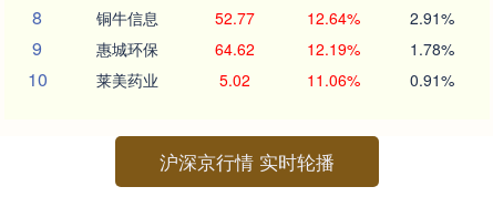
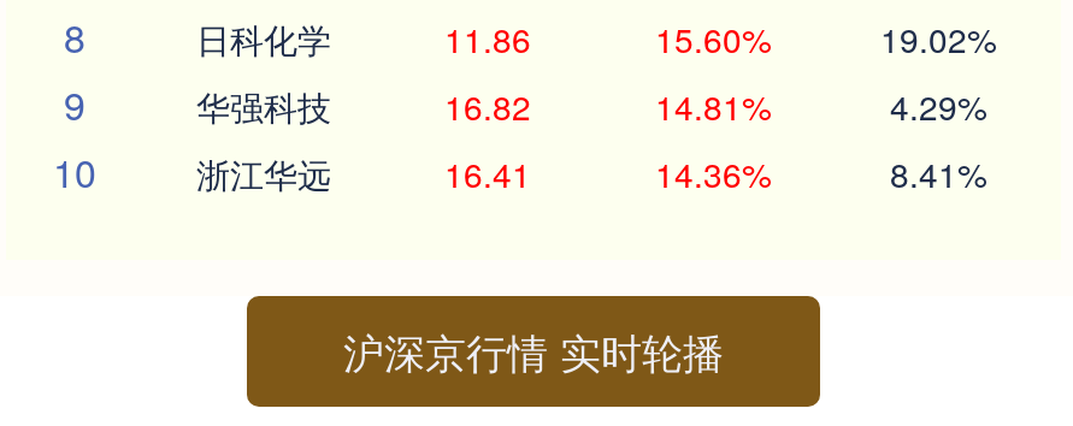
- 铜牛信息
- 52.77
- 12.64%
- 2.91%
+ 日科化学
+ 11.86
+ 15.60%
+ 19.02%

- 惠城环保
- 64.62
- 12.19%
- 1.78%
+ 华强科技
+ 16.82
+ 14.81%
+ 4.29%

- 莱美药业
- 5.02
- 11.06%
- 0.91%
+ 浙江华远
+ 16.41
+ 14.36%
+ 8.41%
